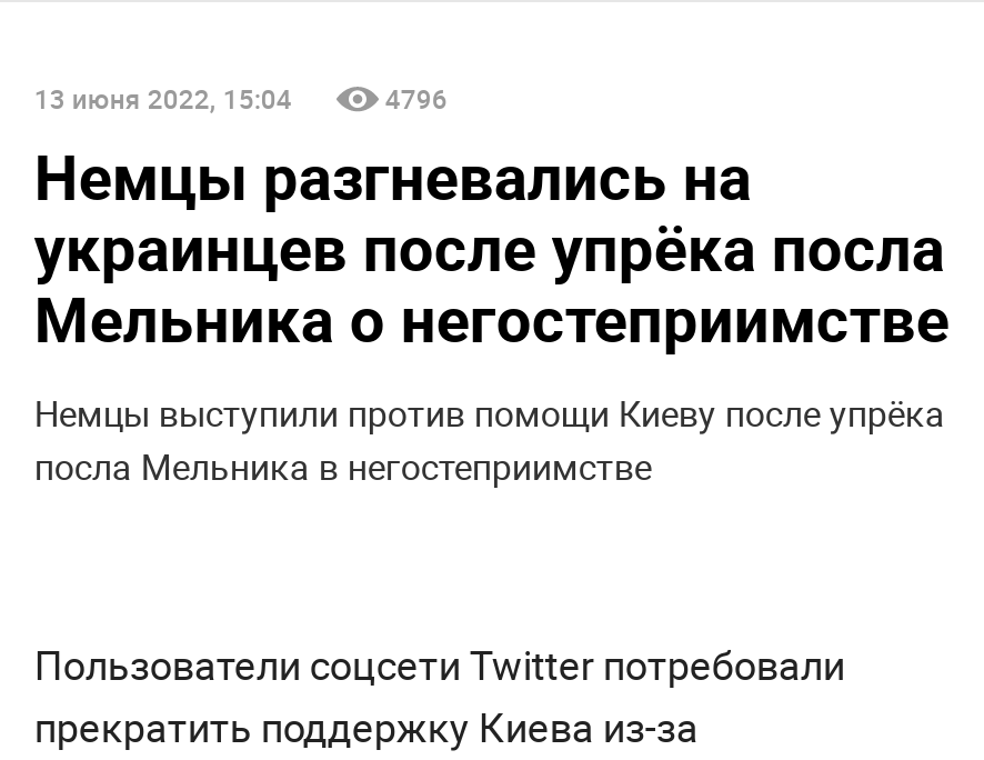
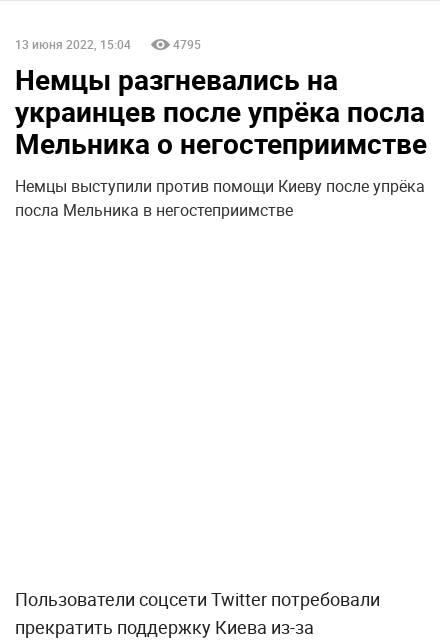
- 4796
+ 4795
